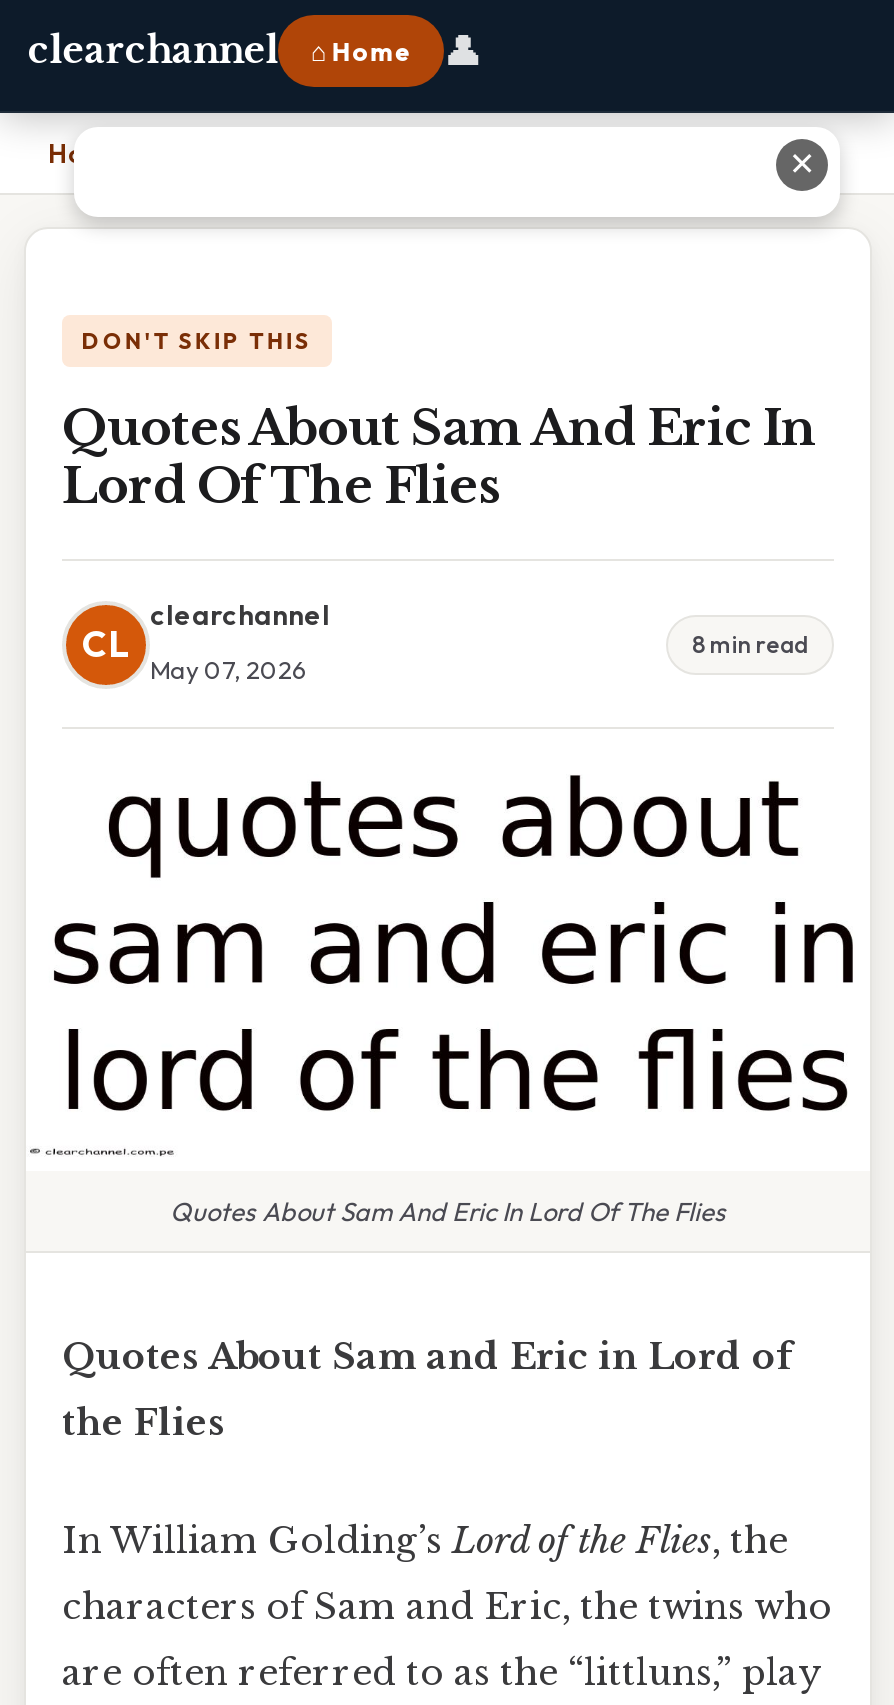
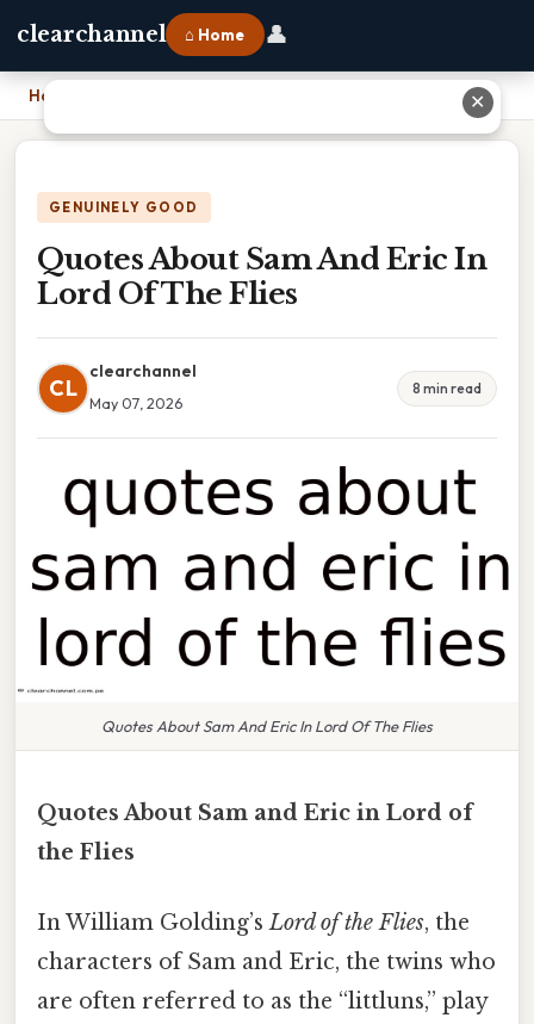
- DON'T SKIP THIS
+ GENUINELY GOOD
